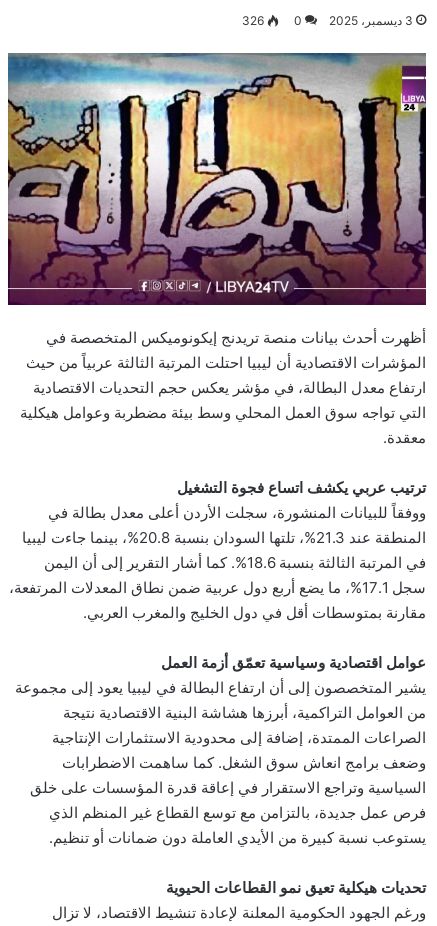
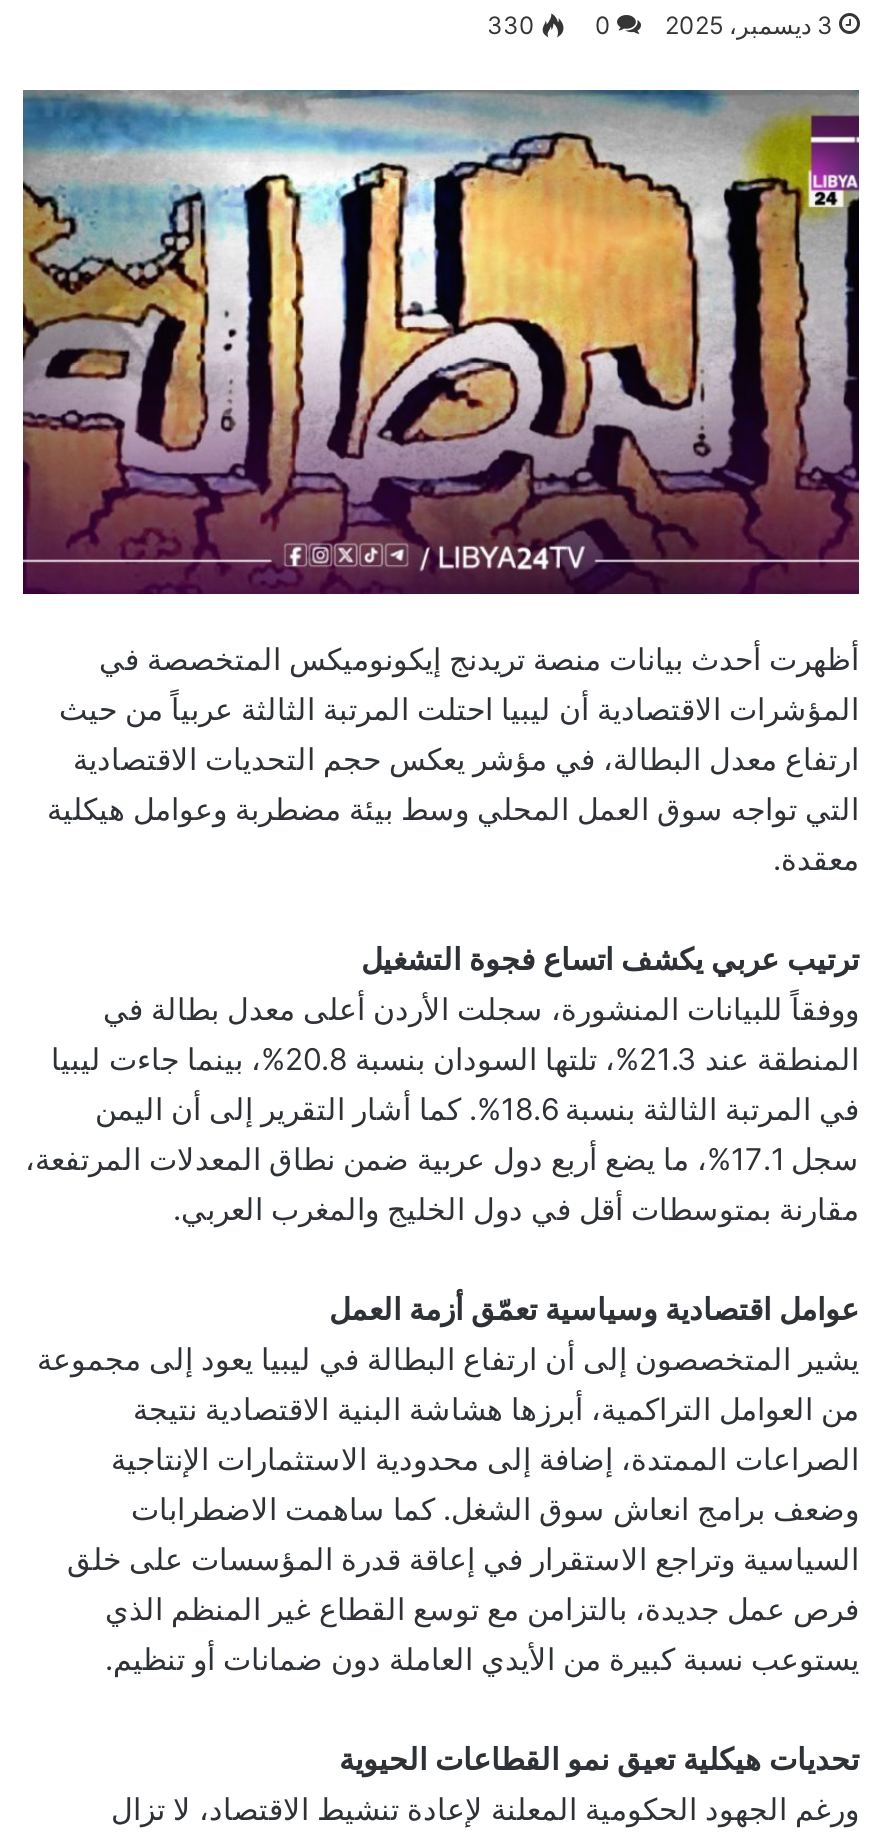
- 326 0
+ 330 0
